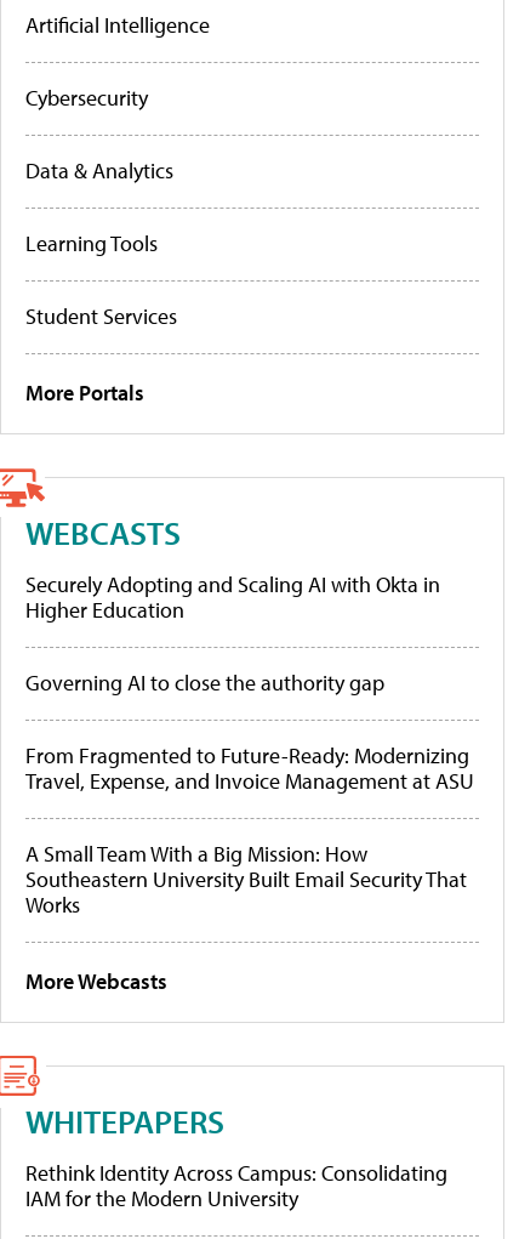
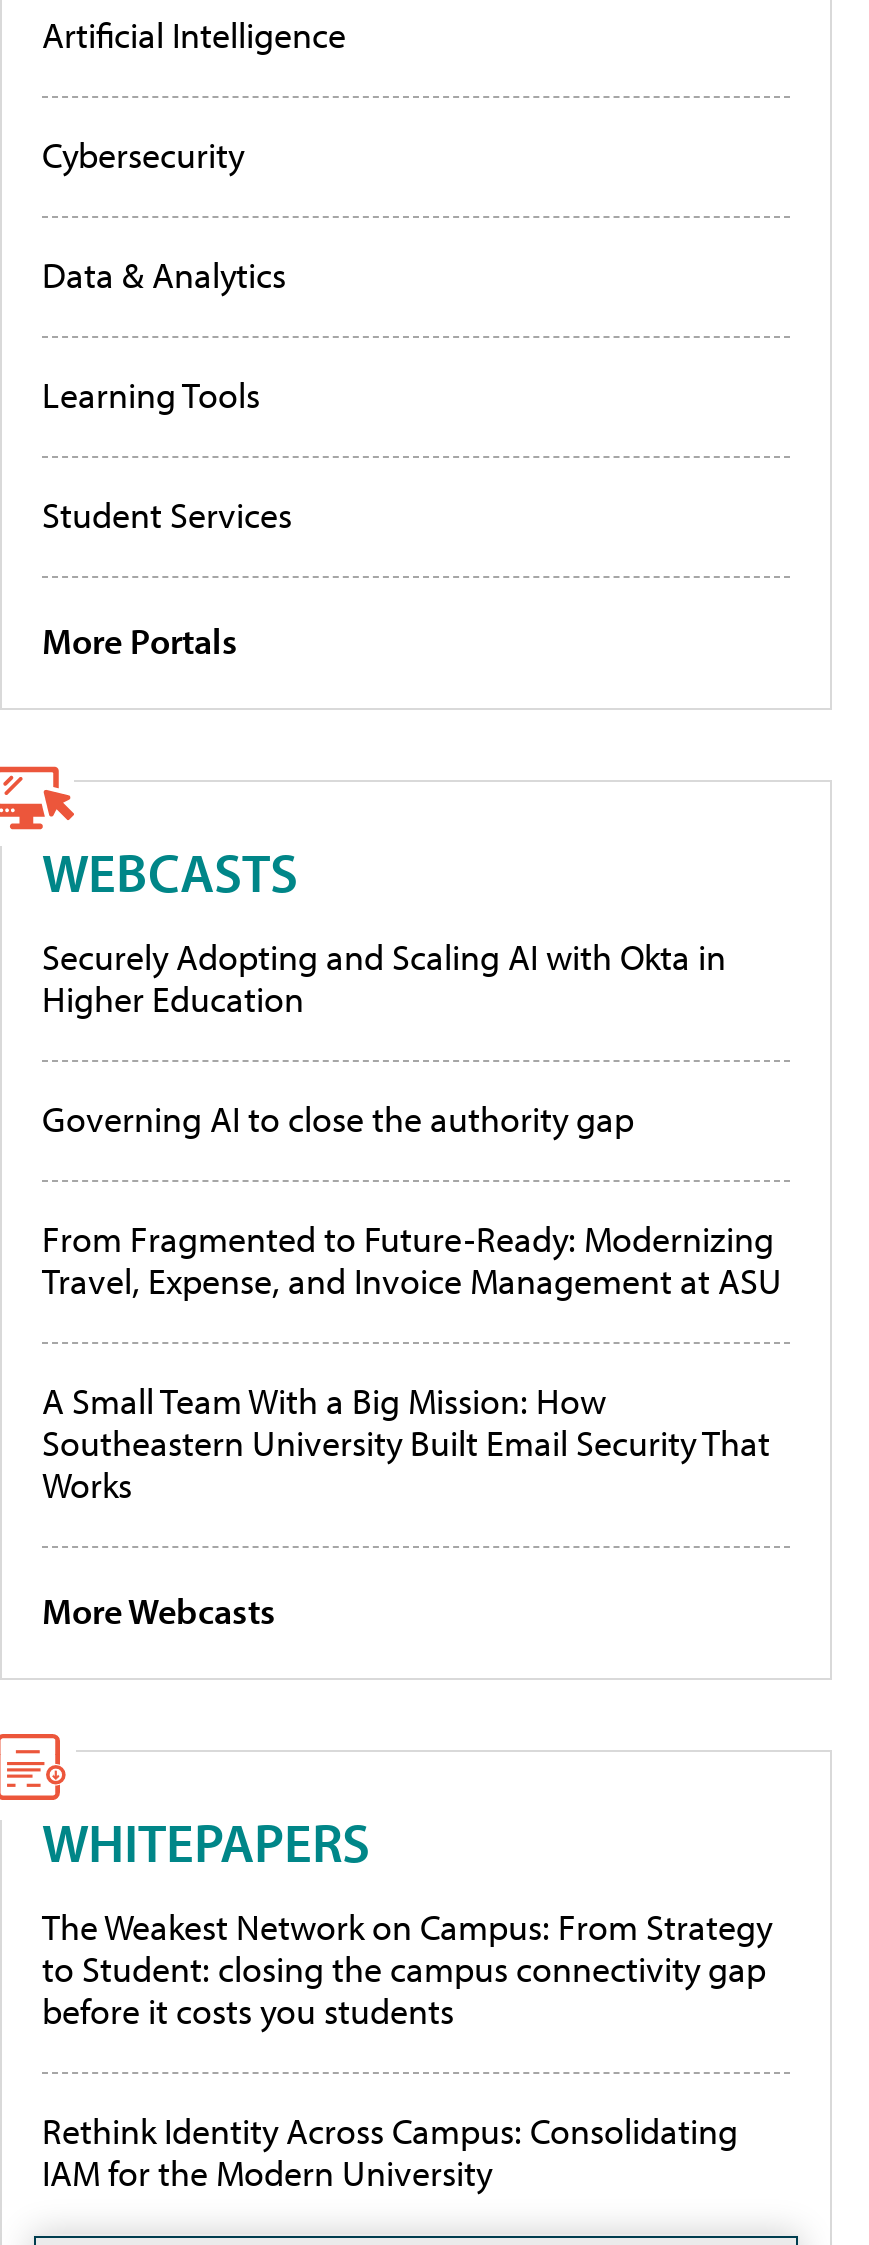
+ The Weakest Network on Campus: From Strategy
+ to Student: closing the campus connectivity gap
+ before it costs you students
